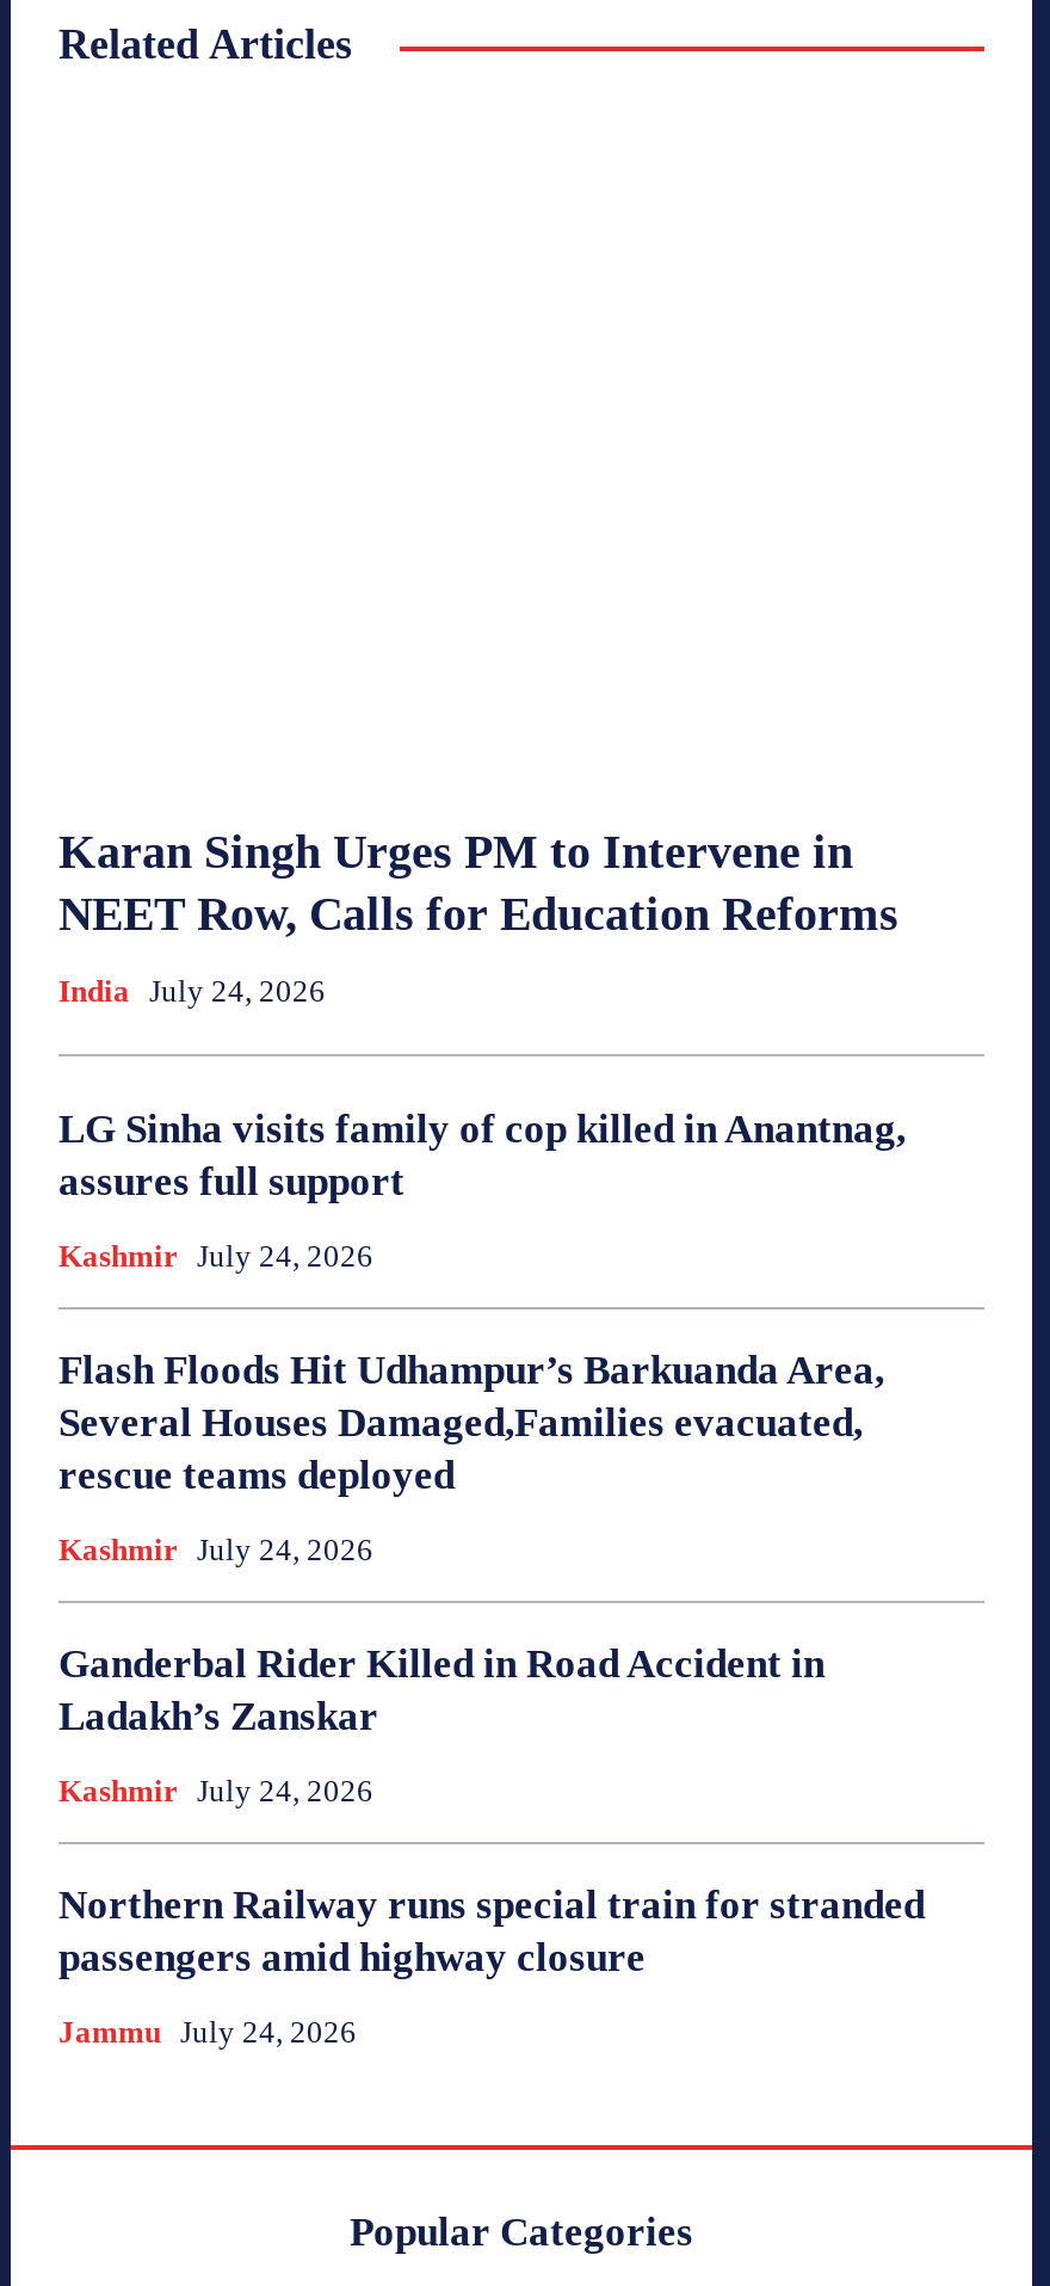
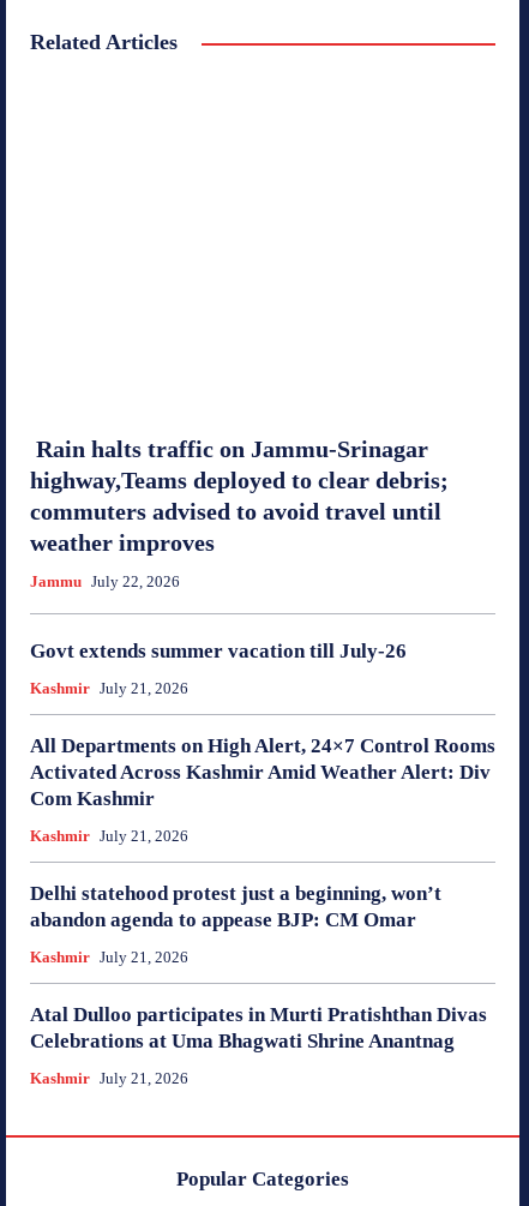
- Karan Singh Urges PM to Intervene in
- NEET Row, Calls for Education Reforms
+ Rain halts traffic on Jammu-Srinagar
+ highway,Teams deployed to clear debris;
+ commuters advised to avoid travel until
+ weather improves

- India July 24, 2026
+ Jammu July 22, 2026

- LG Sinha visits family of cop killed in Anantnag,
- assures full support
+ Govt extends summer vacation till July-26

- Kashmir July 24, 2026
+ Kashmir July 21, 2026

- Flash Floods Hit Udhampur’s Barkuanda Area,
- Several Houses Damaged,Families evacuated,
- rescue teams deployed
+ All Departments on High Alert, 24×7 Control Rooms
+ Activated Across Kashmir Amid Weather Alert: Div
+ Com Kashmir

- Kashmir July 24, 2026
+ Kashmir July 21, 2026

- Ganderbal Rider Killed in Road Accident in
- Ladakh’s Zanskar
+ Delhi statehood protest just a beginning, won’t
+ abandon agenda to appease BJP: CM Omar

- Kashmir July 24, 2026
+ Kashmir July 21, 2026

- Northern Railway runs special train for stranded
- passengers amid highway closure
+ Atal Dulloo participates in Murti Pratishthan Divas
+ Celebrations at Uma Bhagwati Shrine Anantnag

- Jammu July 24, 2026
+ Kashmir July 21, 2026
